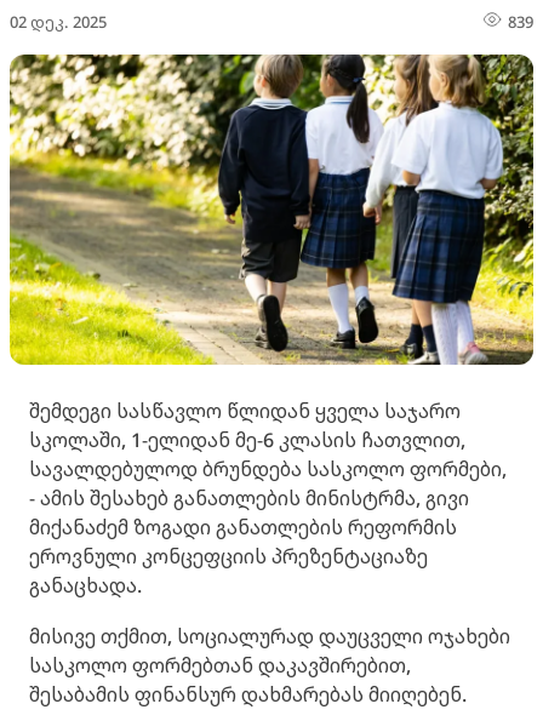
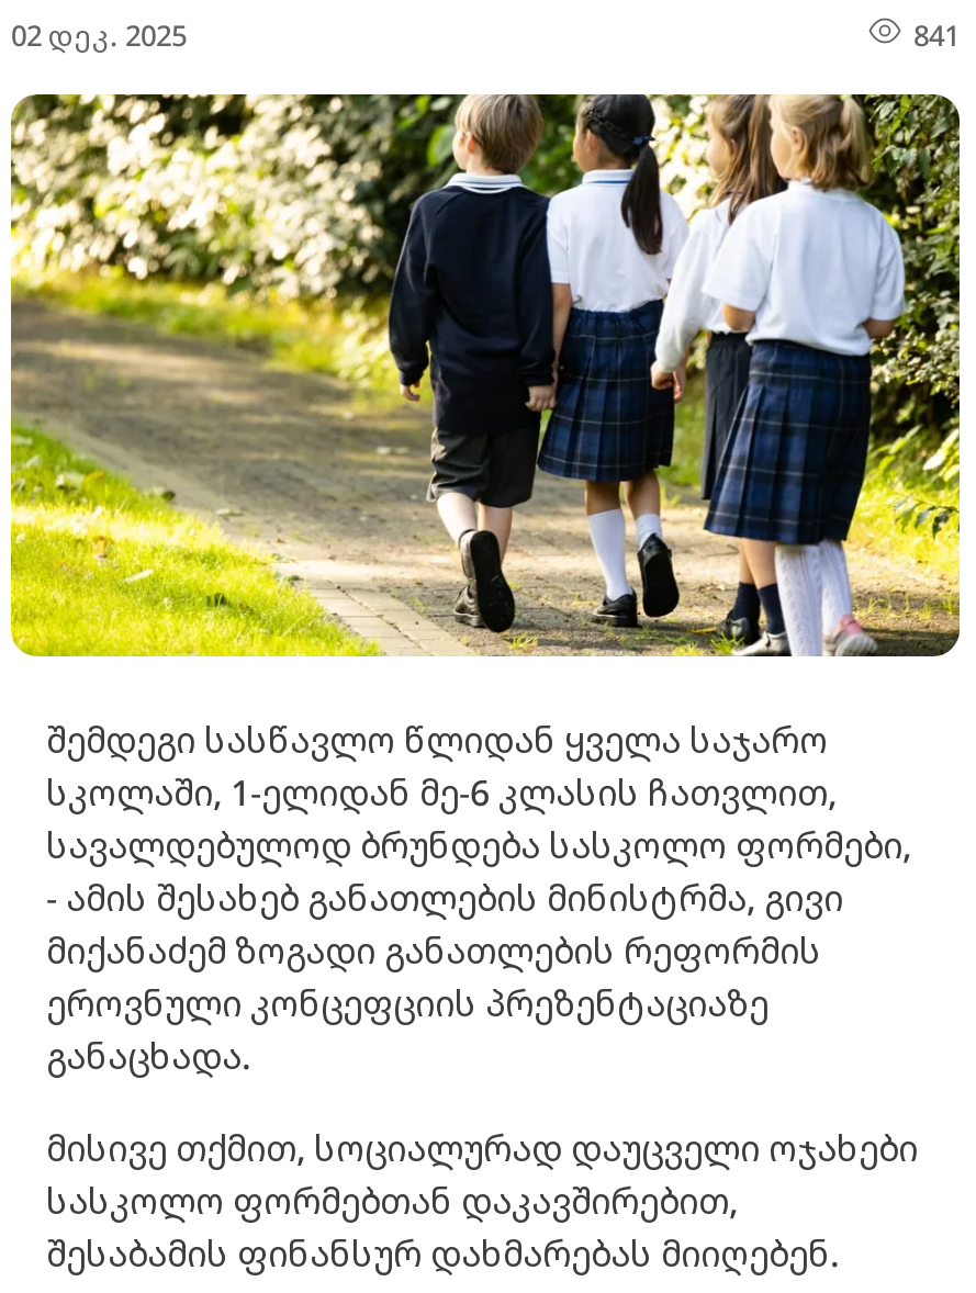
- 839
+ 841
